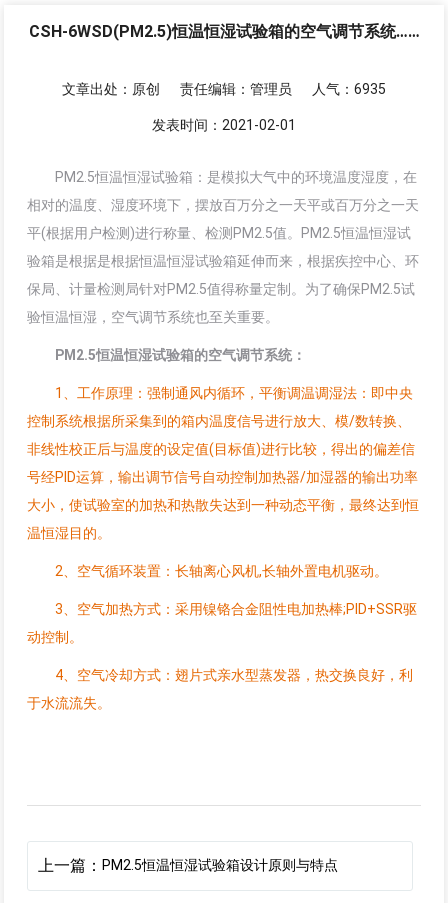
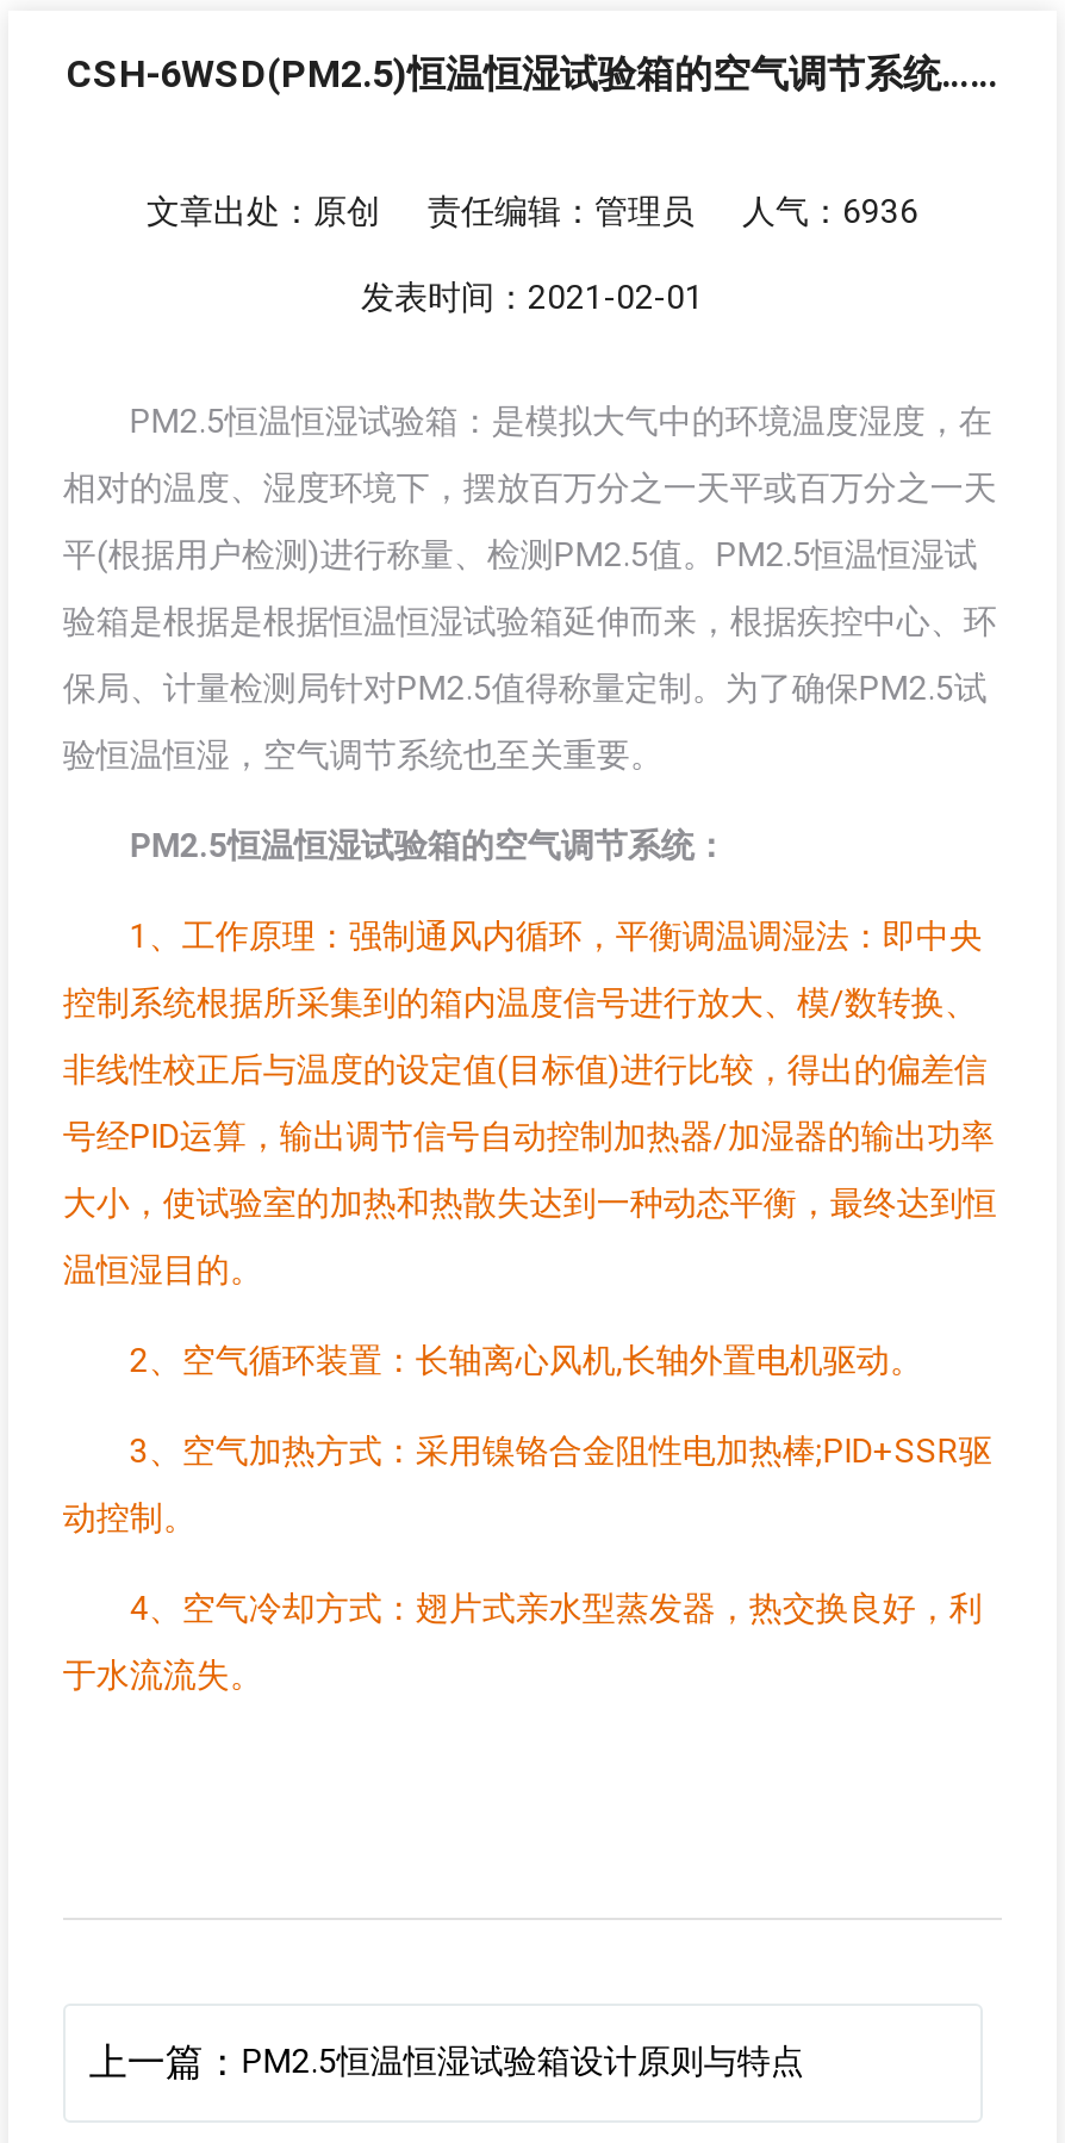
- 文章出处：原创 责任编辑：管理员 人气：6935
+ 文章出处：原创 责任编辑：管理员 人气：6936
